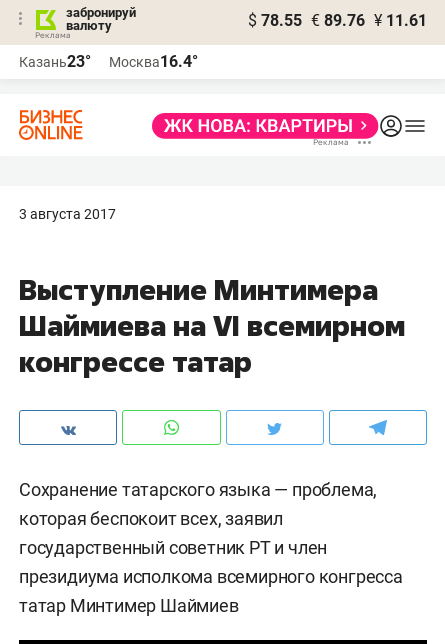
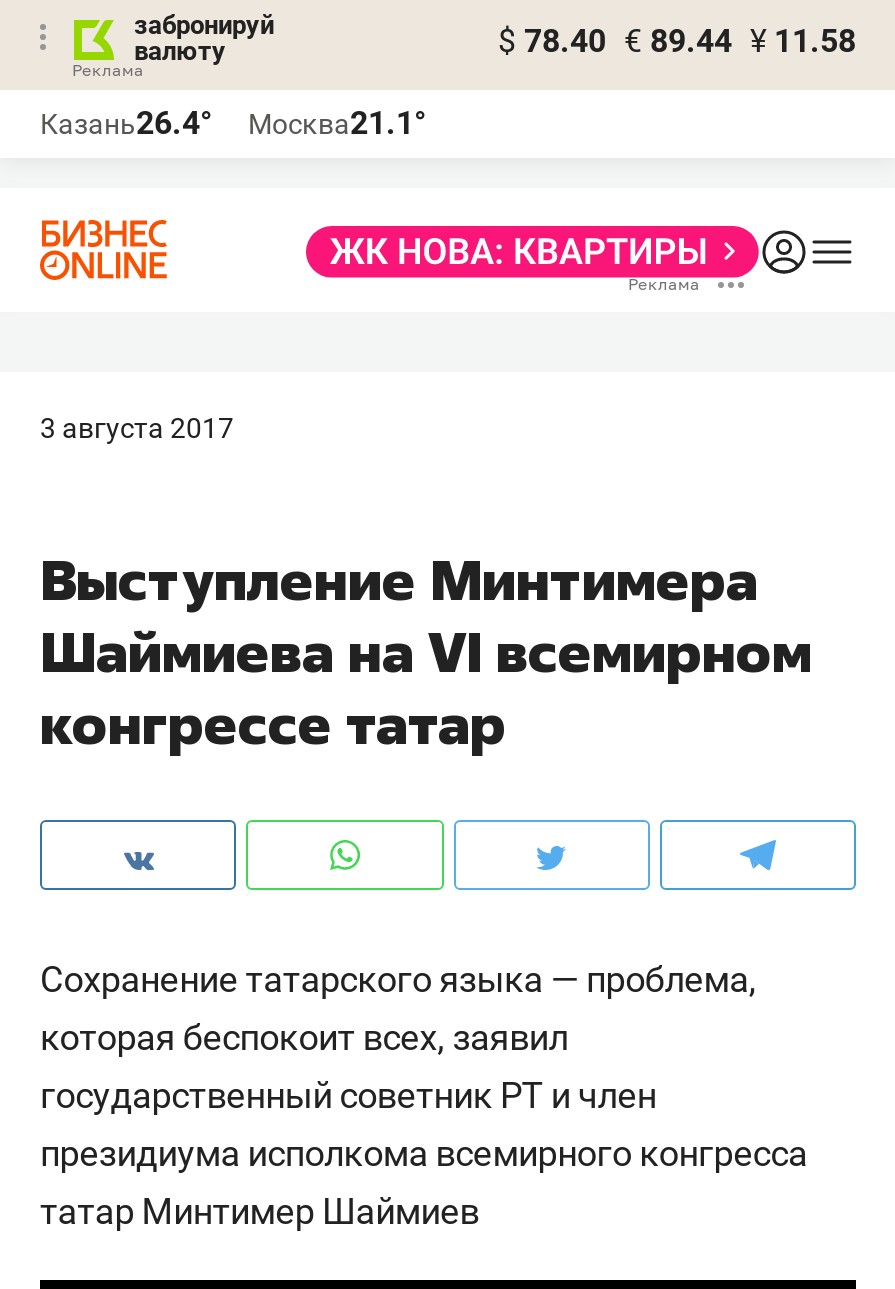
- $ 78.55 € 89.76 ¥ 11.61
+ $ 78.40 € 89.44 ¥ 11.58

- Казань23°
+ Казань26.4°

- Москва16.4°
+ Москва21.1°
